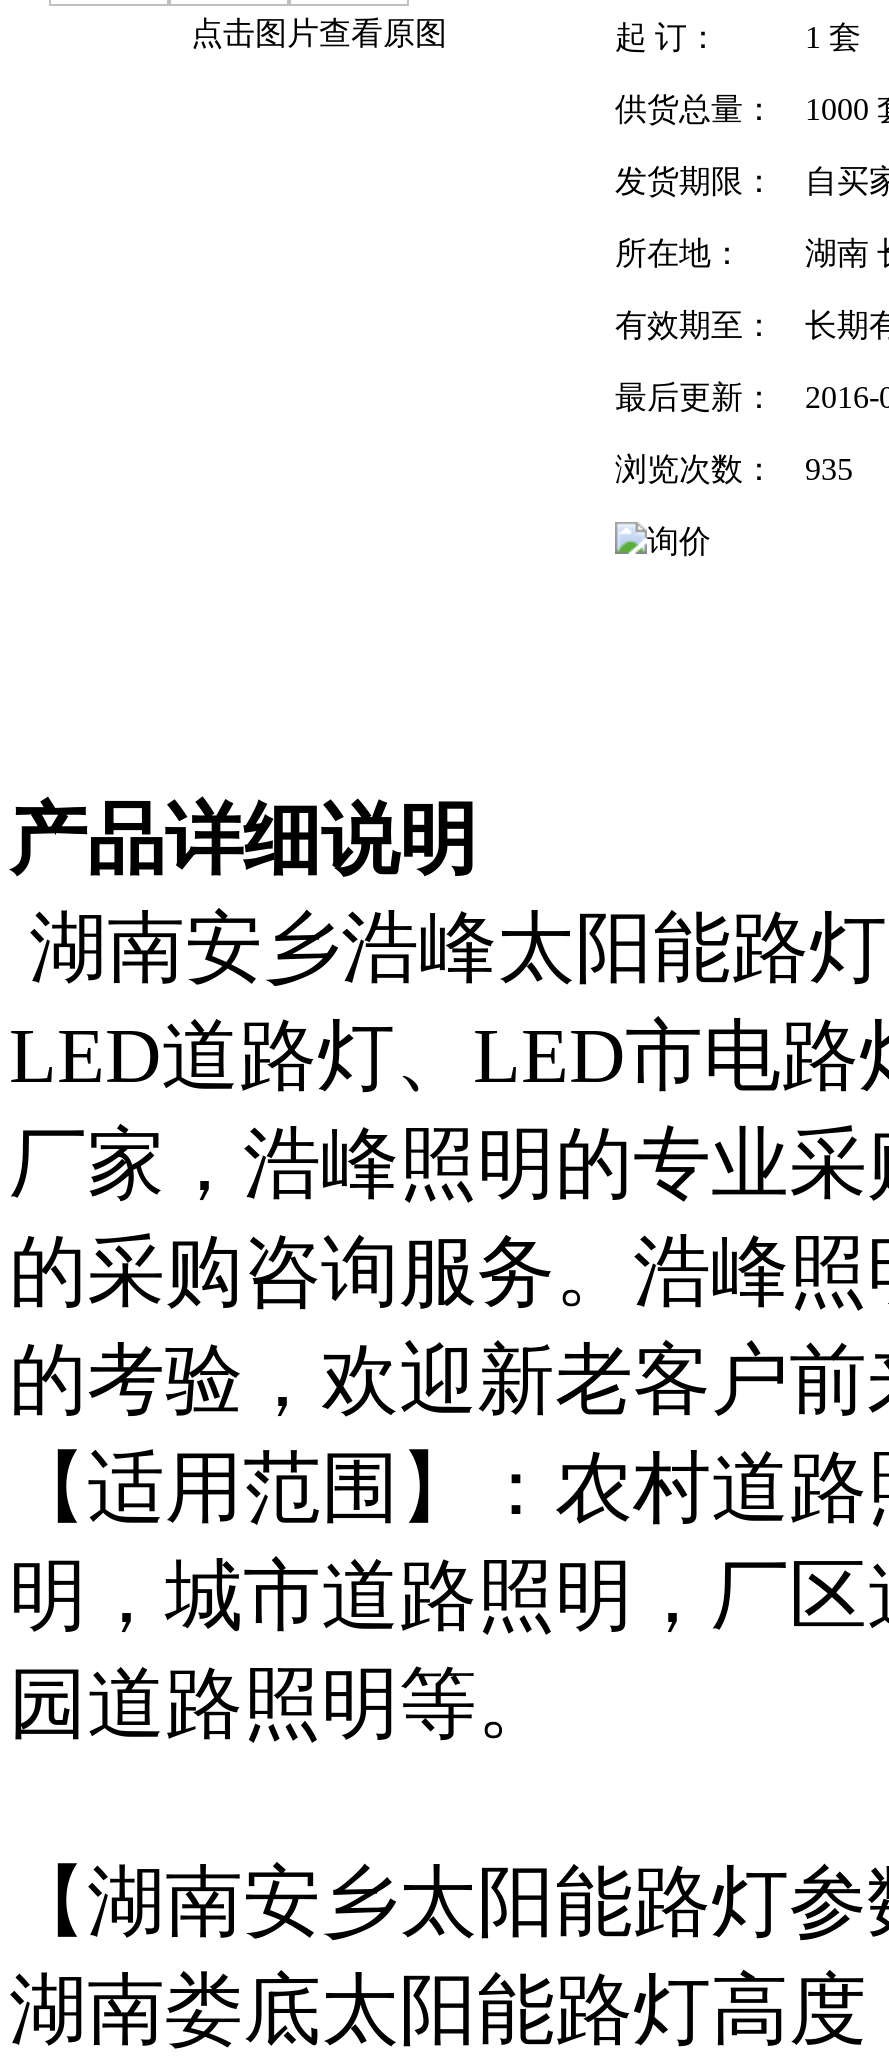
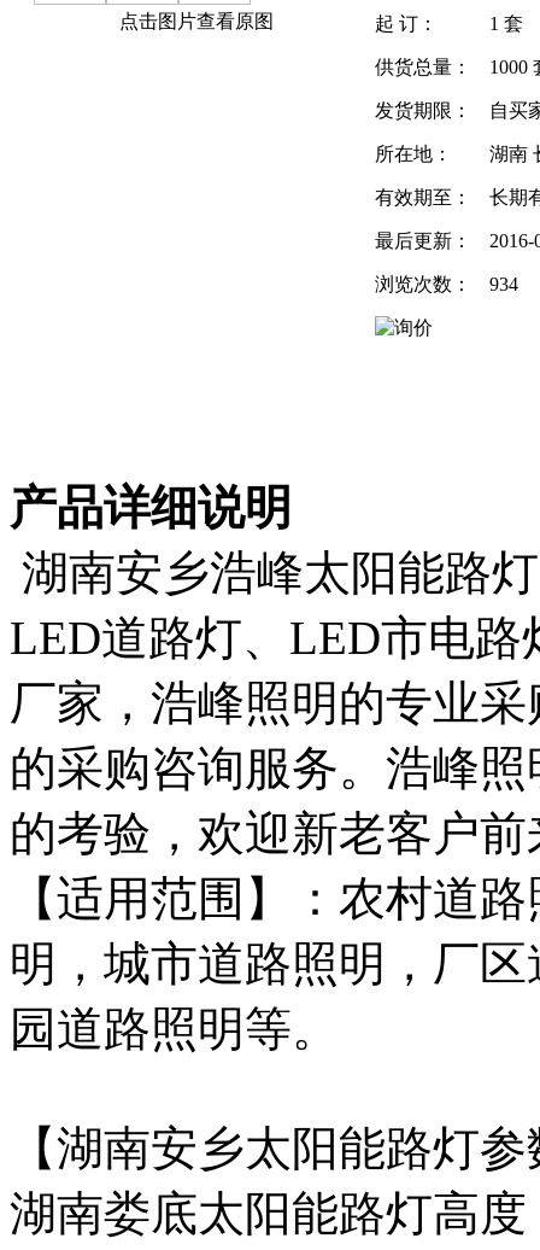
- 浏览次数： 935
+ 浏览次数： 934
